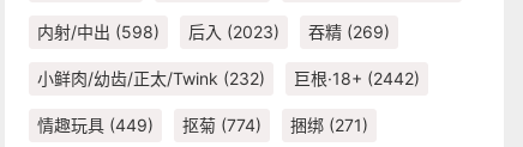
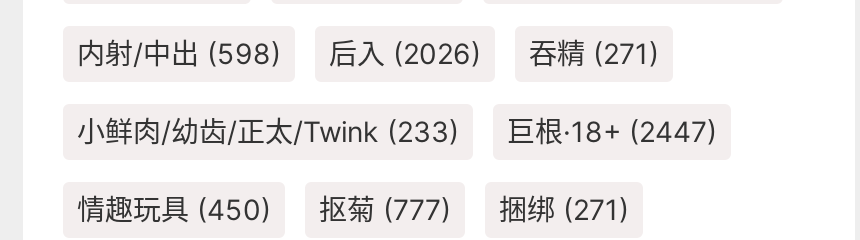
- 后入(2023)
+ 后入(2026)

- 吞精(269)
+ 吞精(271)

- 小鲜肉/幼齿/正太/Twink (232)
+ 小鲜肉/幼齿/正太/Twink (233)

- 巨根·18+ (2442)
+ 巨根·18+ (2447)

- 情趣玩具(449)
+ 情趣玩具(450)

- 抠菊(774)
+ 抠菊(777)
